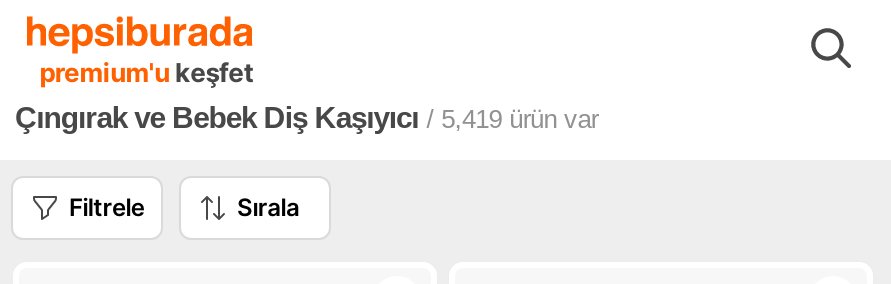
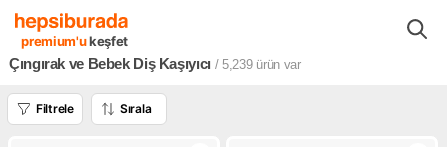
- Çıngırak ve Bebek Diş Kaşıyıcı / 5,419 ürün var
+ Çıngırak ve Bebek Diş Kaşıyıcı / 5,239 ürün var
